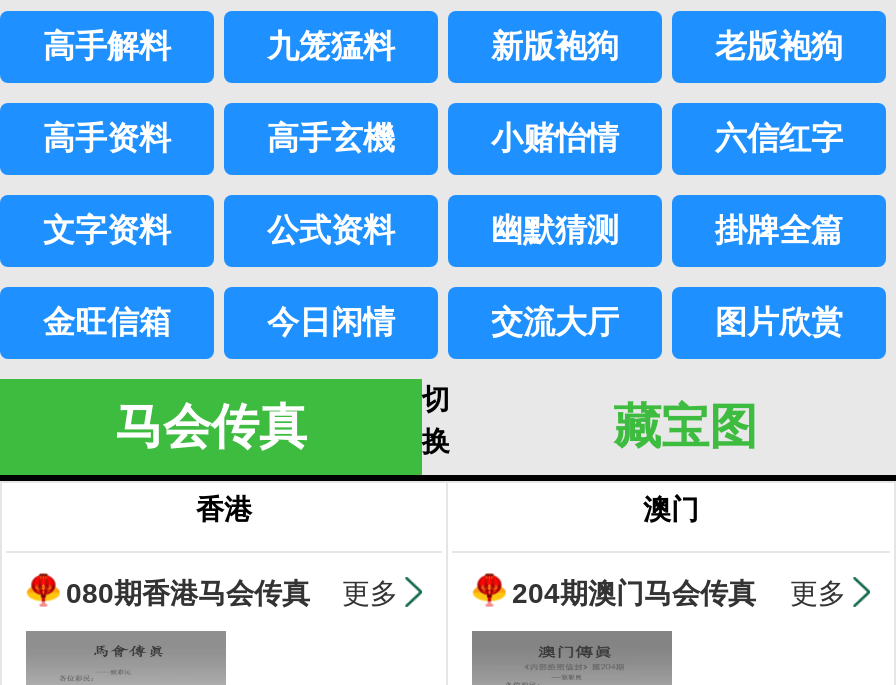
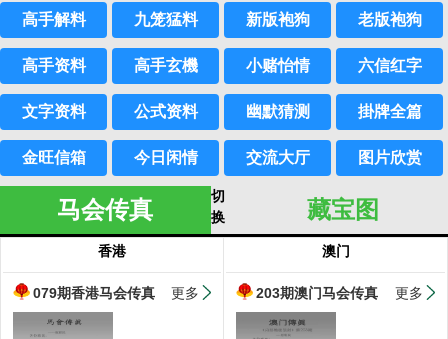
- 080期香港马会传真
+ 079期香港马会传真

- 204期澳门马会传真
+ 203期澳门马会传真
